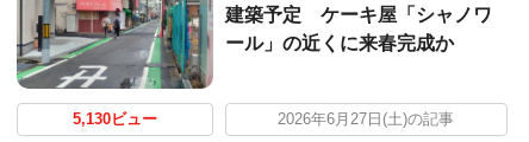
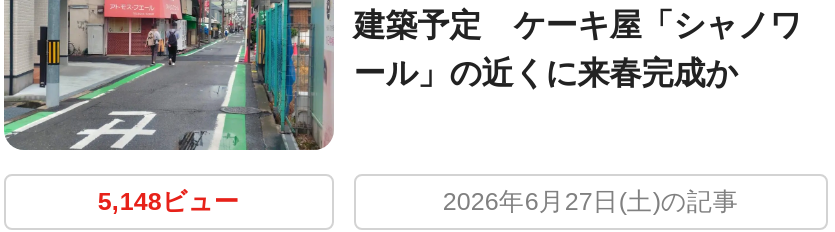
- 5,130ビュー
+ 5,148ビュー
